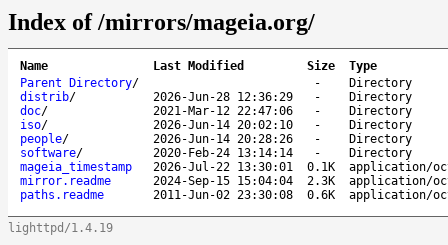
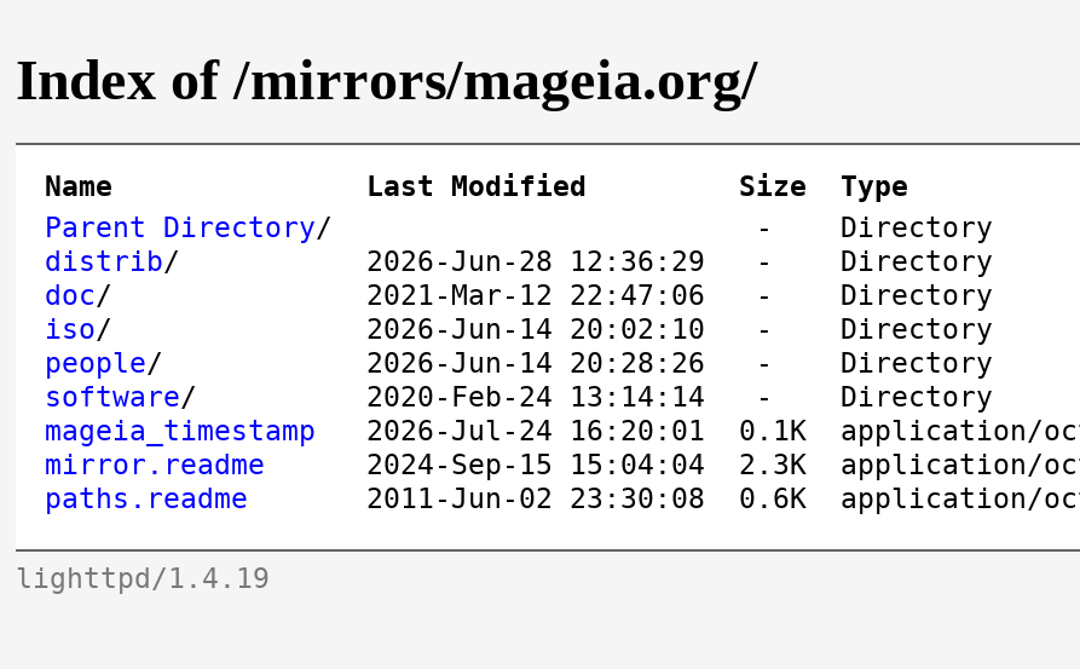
- 2026-Jul-22 13:30:01
+ 2026-Jul-24 16:20:01
